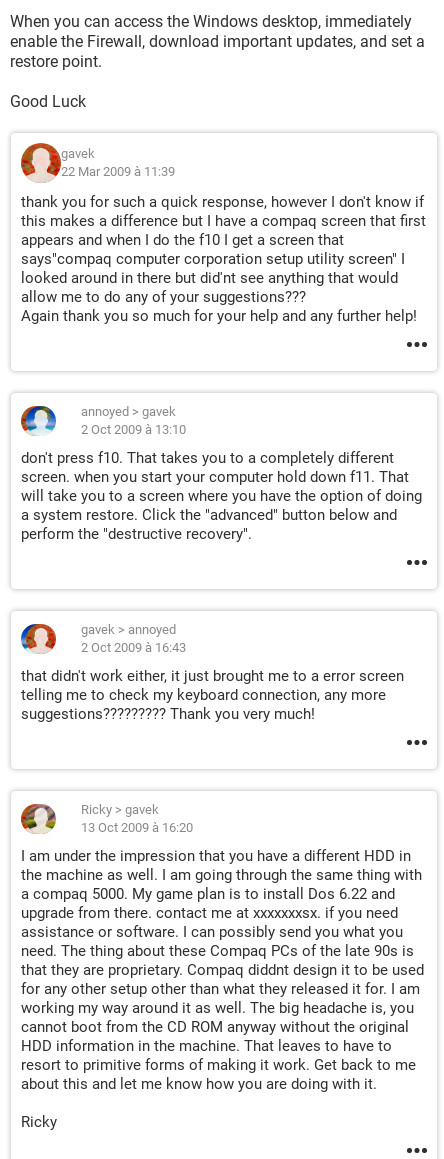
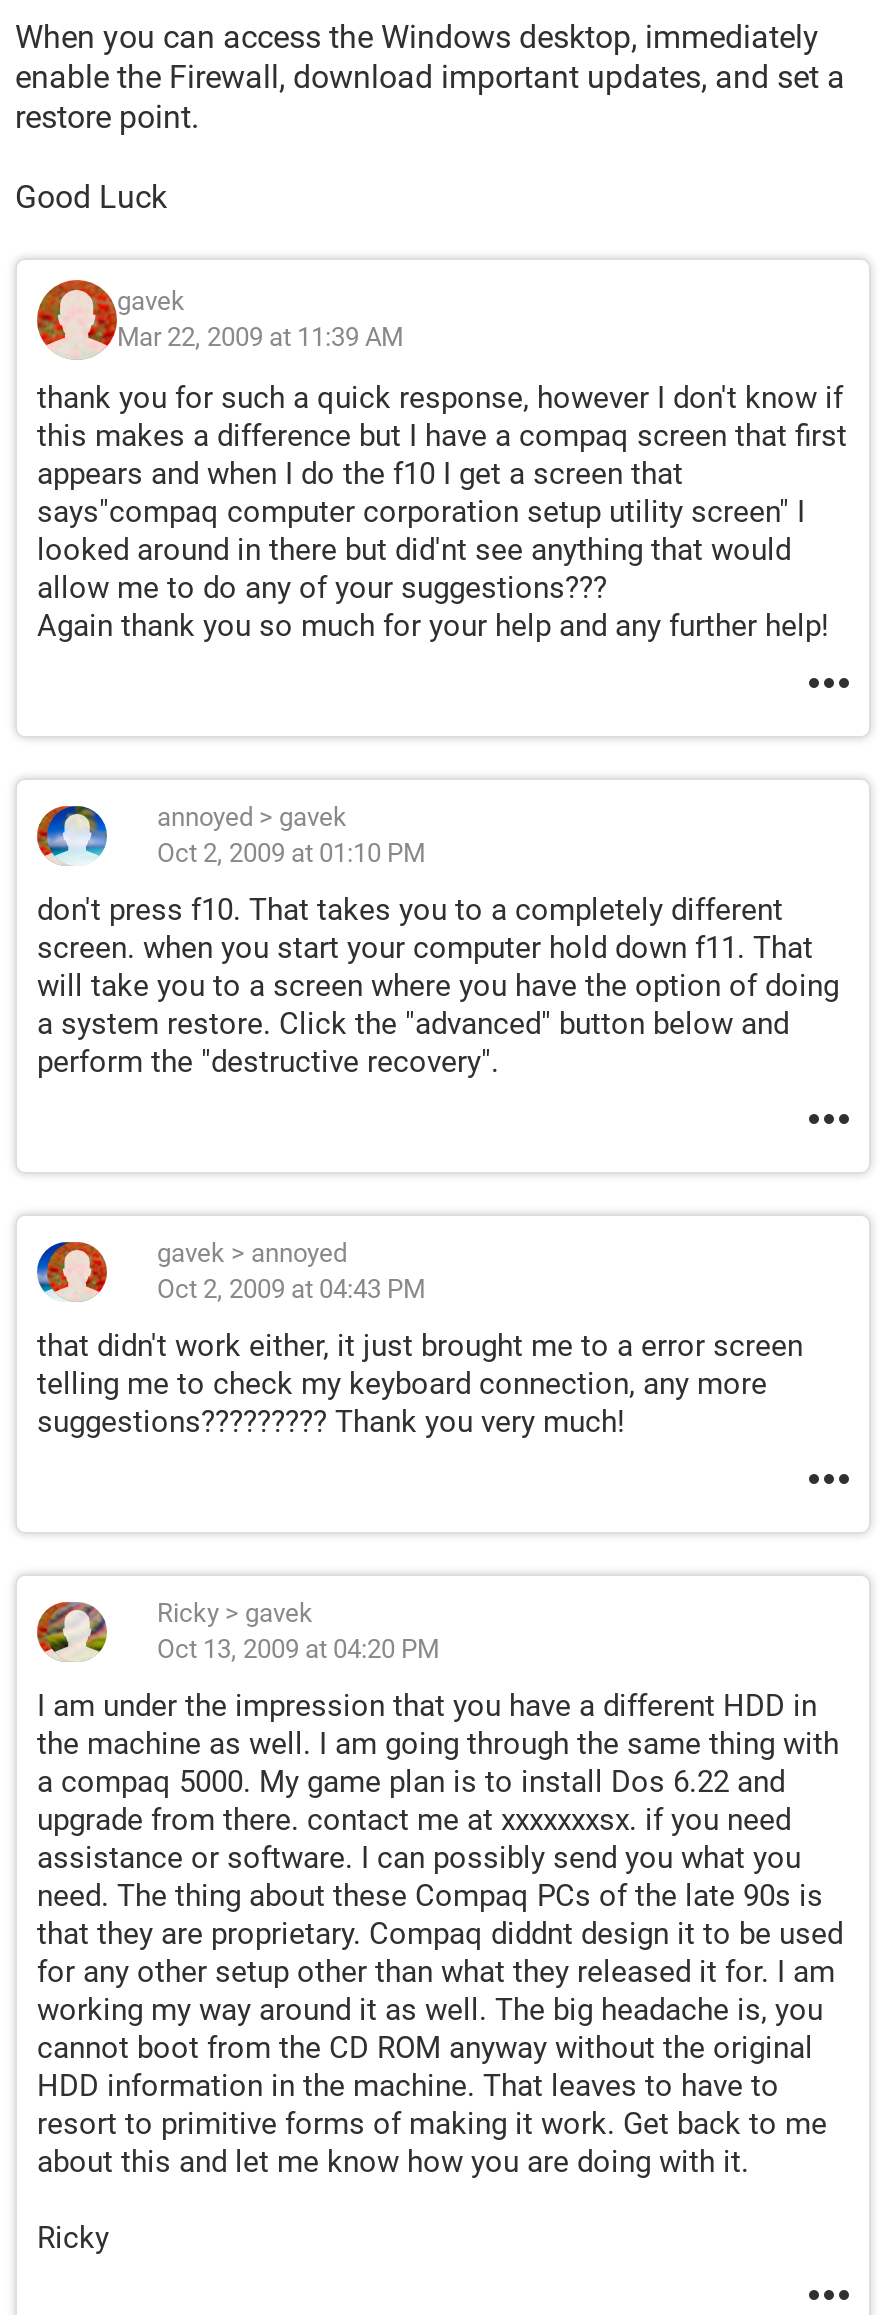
- 22 Mar 2009 à 11:39
+ Mar 22, 2009 at 11:39 AM

- 2 Oct 2009 à 13:10
+ Oct 2, 2009 at 01:10 PM

- 2 Oct 2009 à 16:43
+ Oct 2, 2009 at 04:43 PM

- 13 Oct 2009 à 16:20
+ Oct 13, 2009 at 04:20 PM
